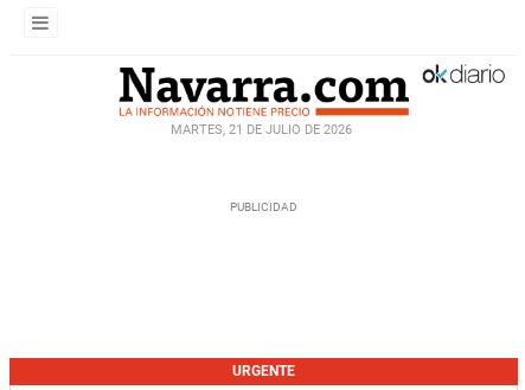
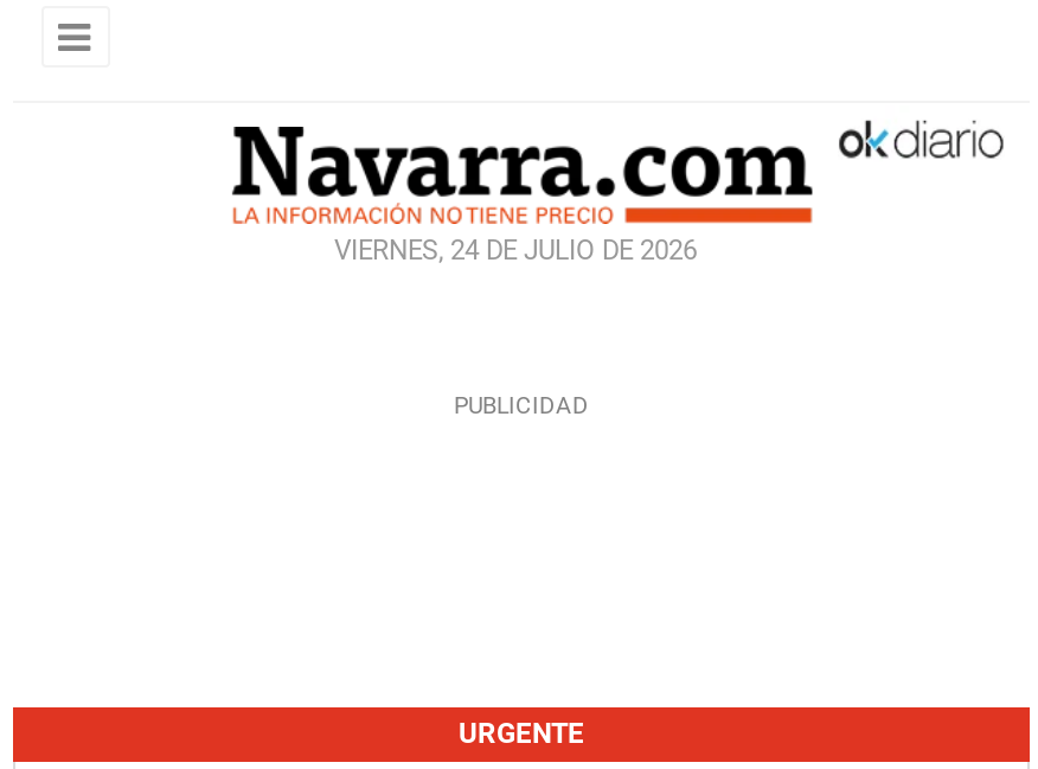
- MARTES, 21 DE JULIO DE 2026
+ VIERNES, 24 DE JULIO DE 2026
